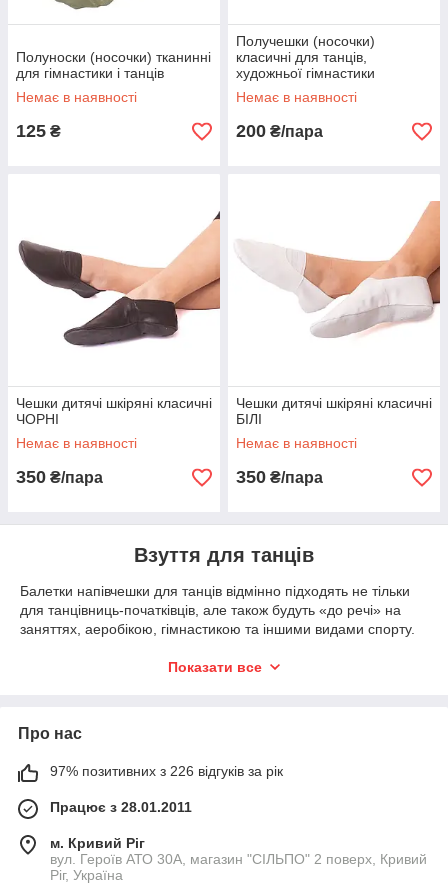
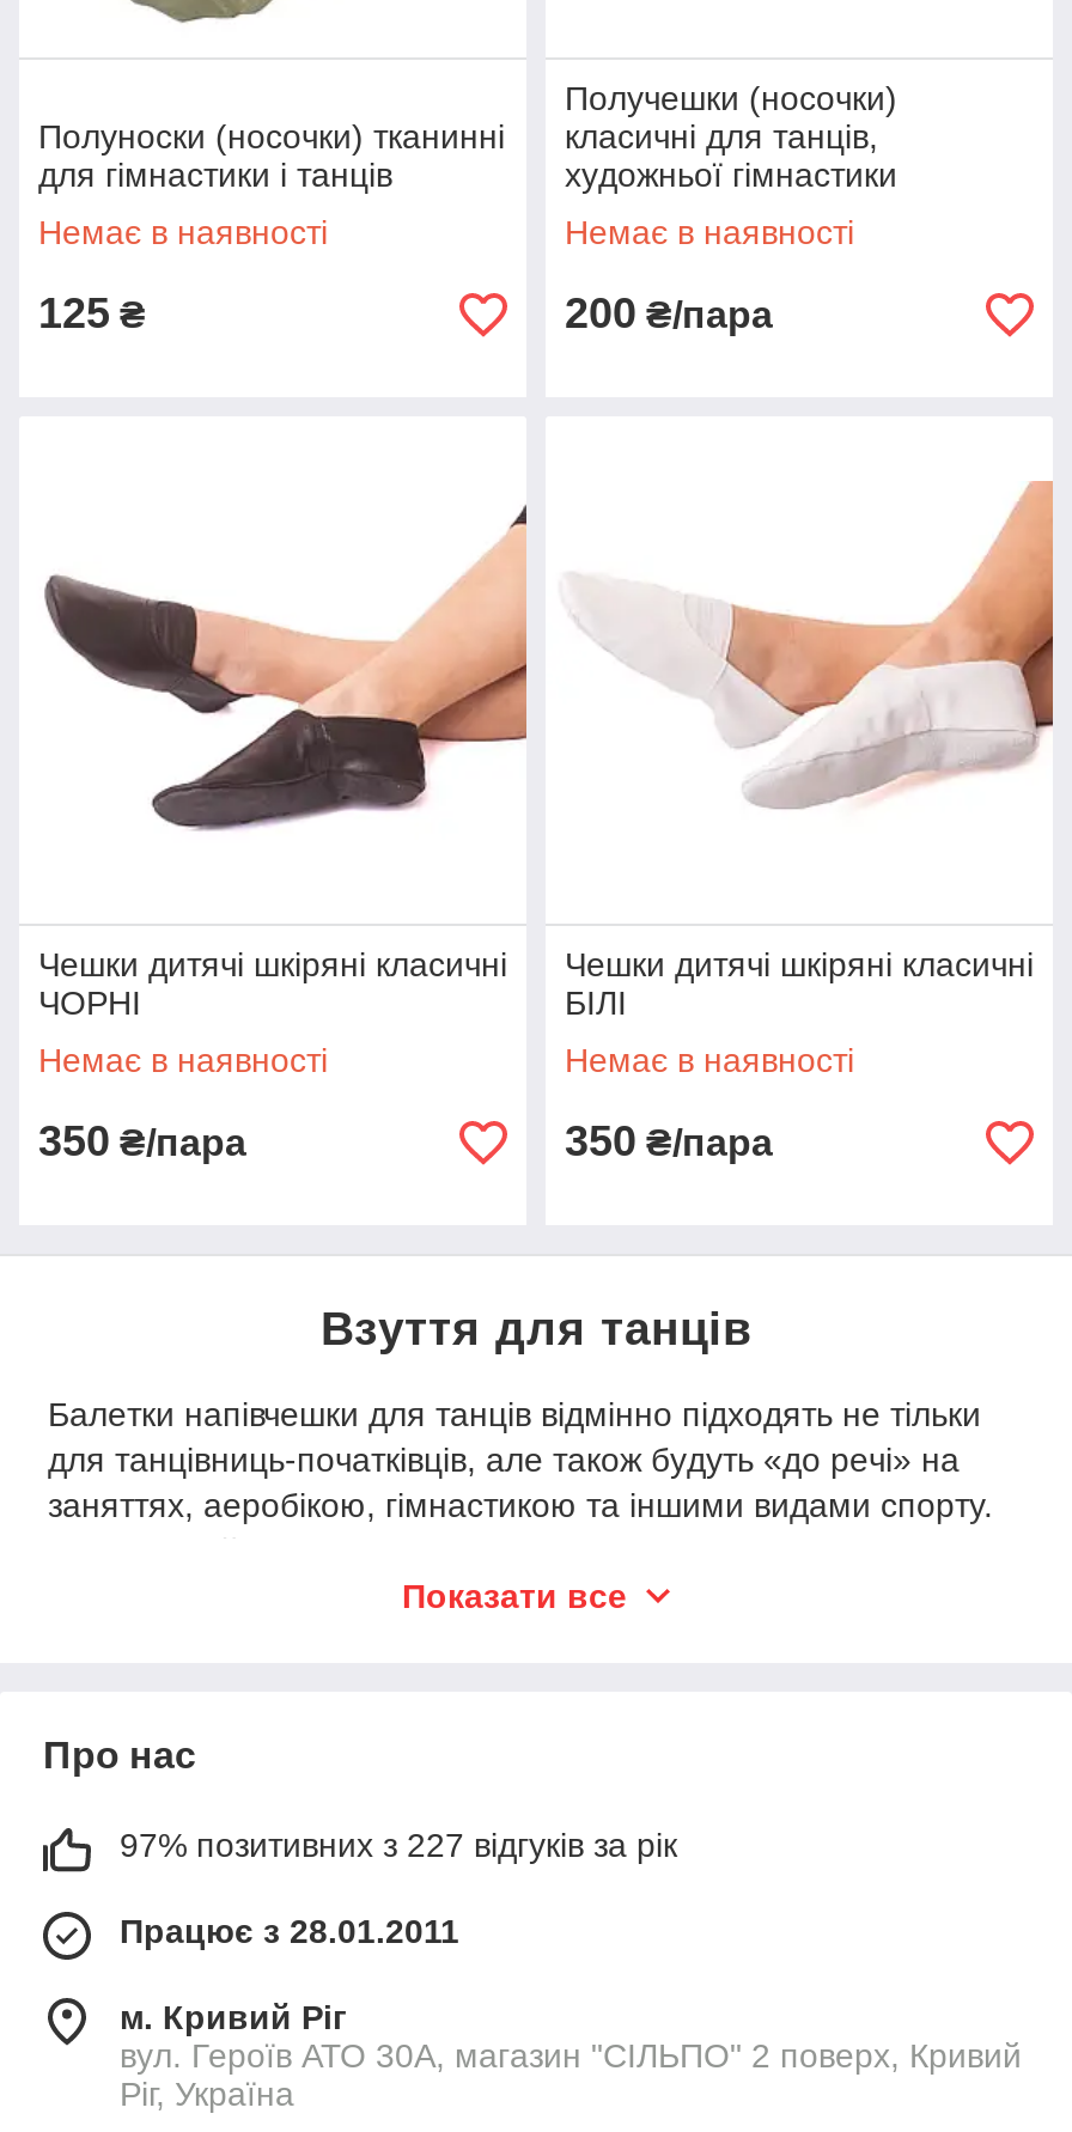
- 97% позитивних з 226 відгуків за рік
+ 97% позитивних з 227 відгуків за рік
